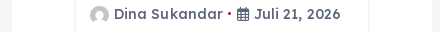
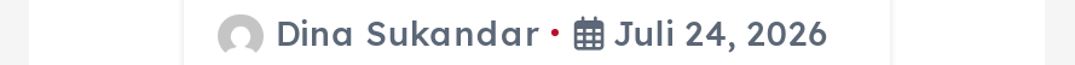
- Dina Sukandar Juli 21, 2026
+ Dina Sukandar Juli 24, 2026
